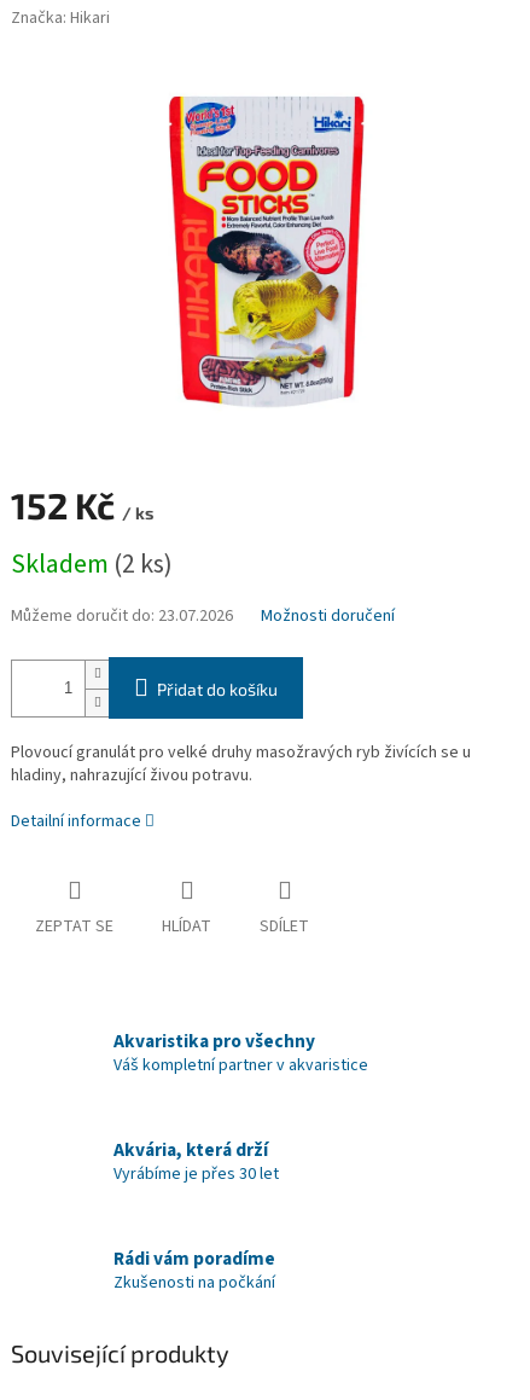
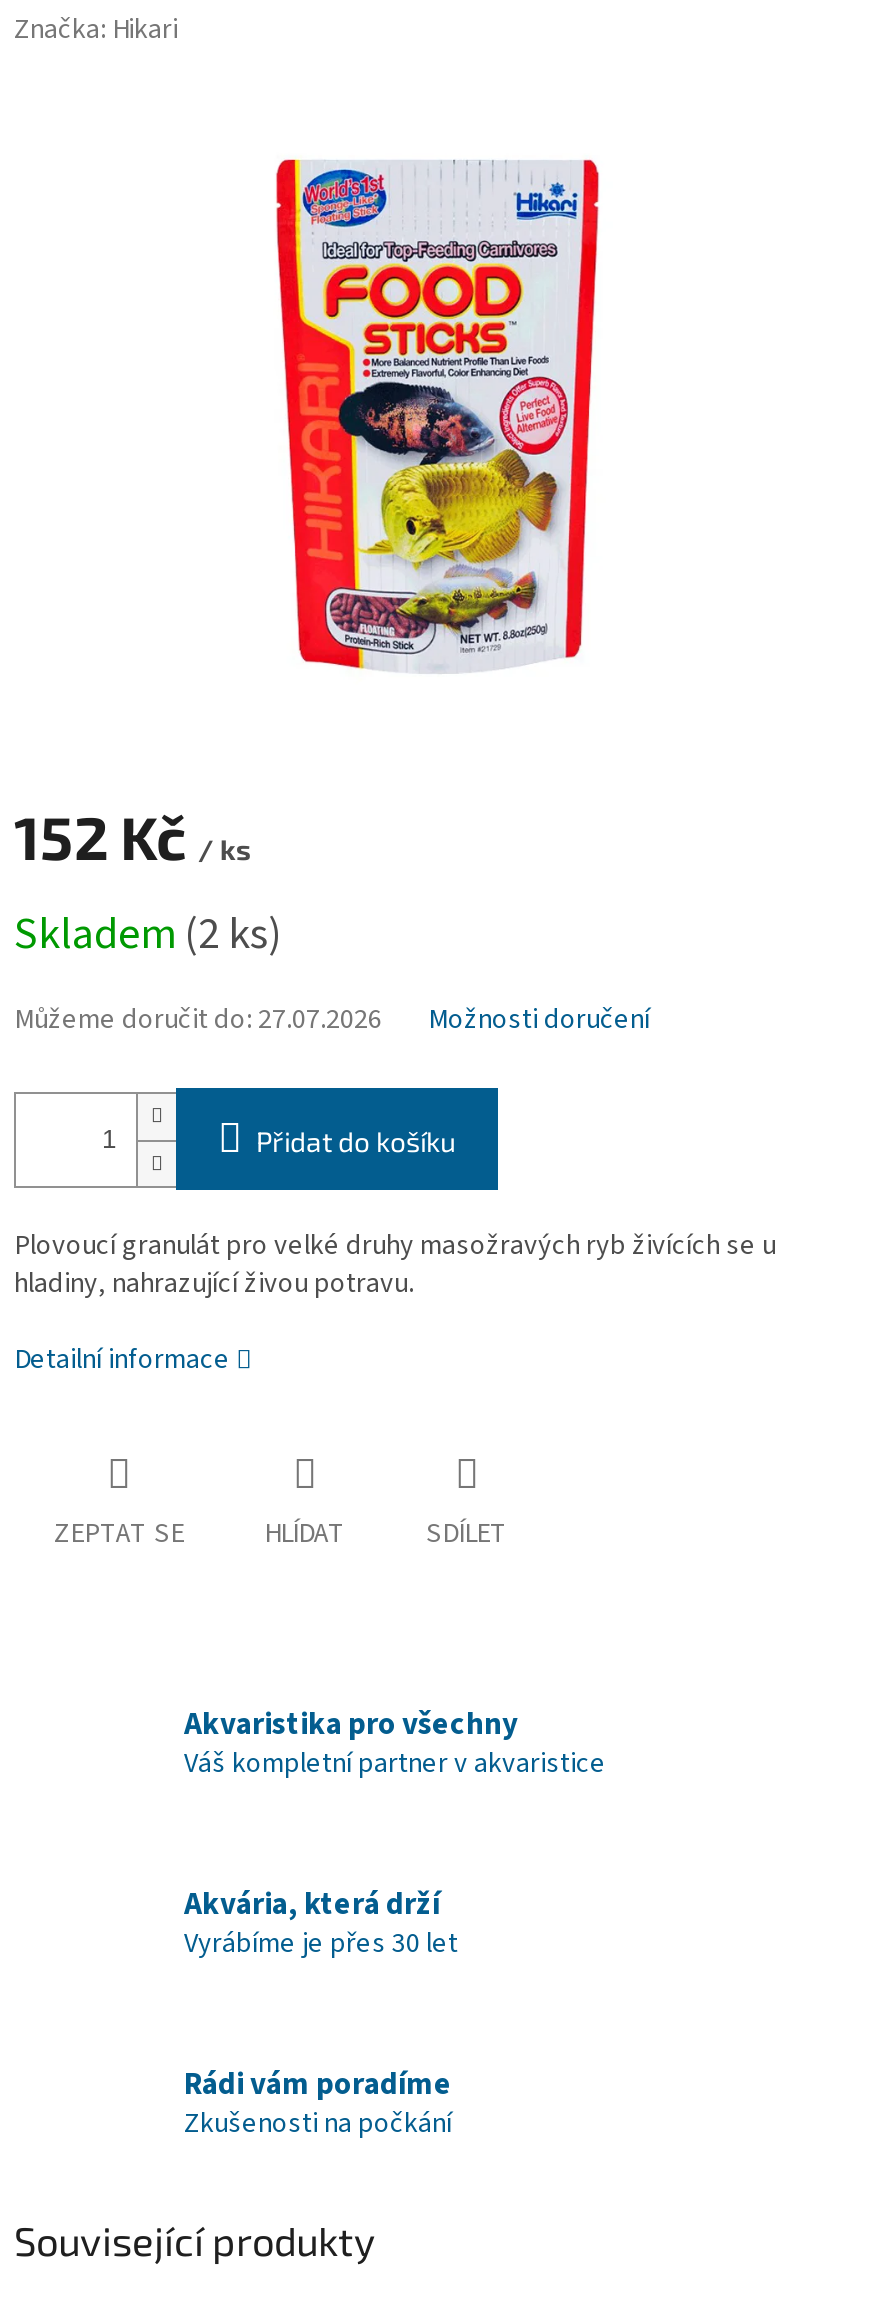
- Můžeme doručit do: 23.07.2026
+ Můžeme doručit do: 27.07.2026
